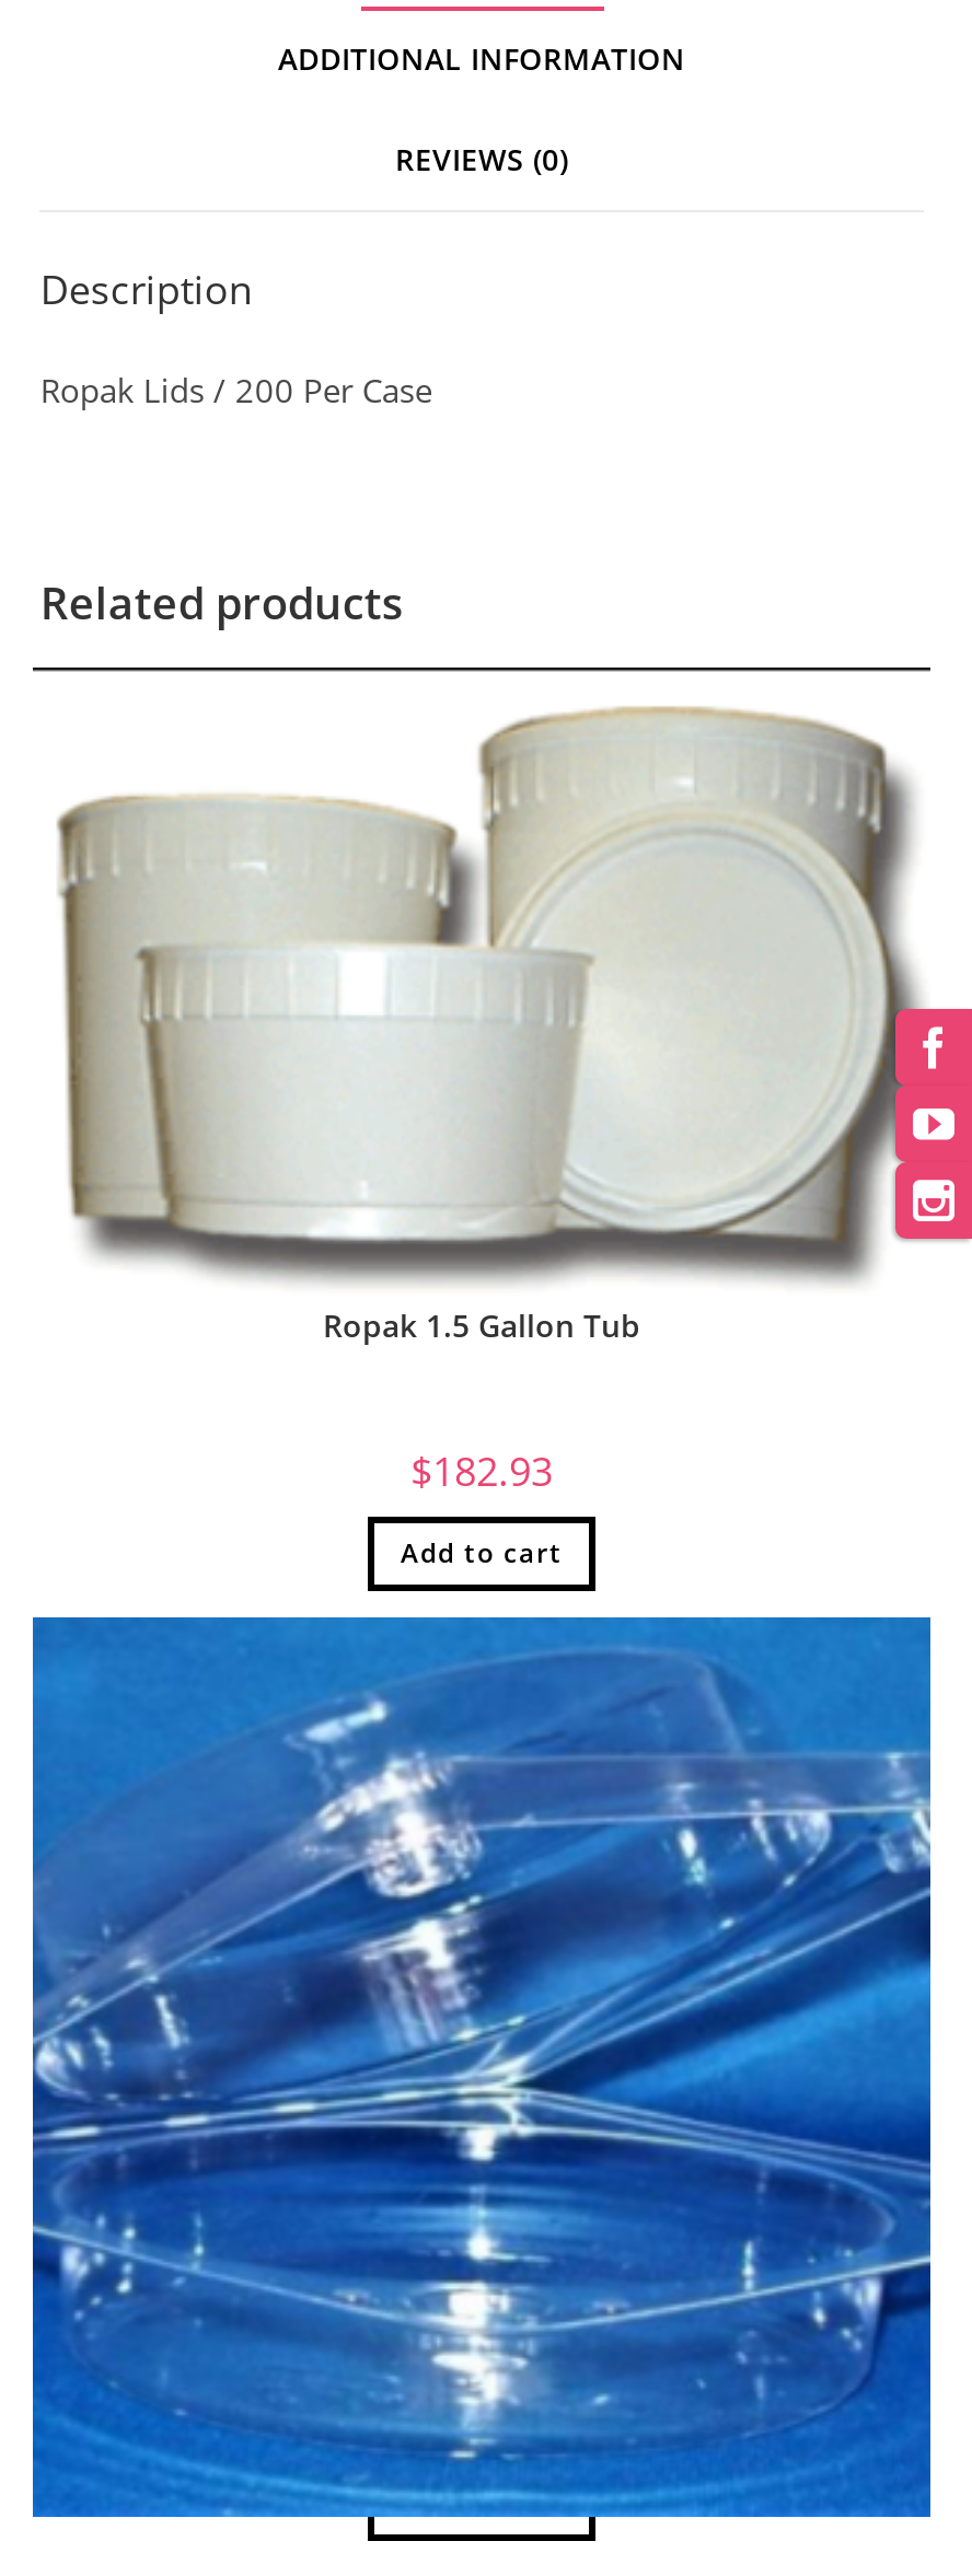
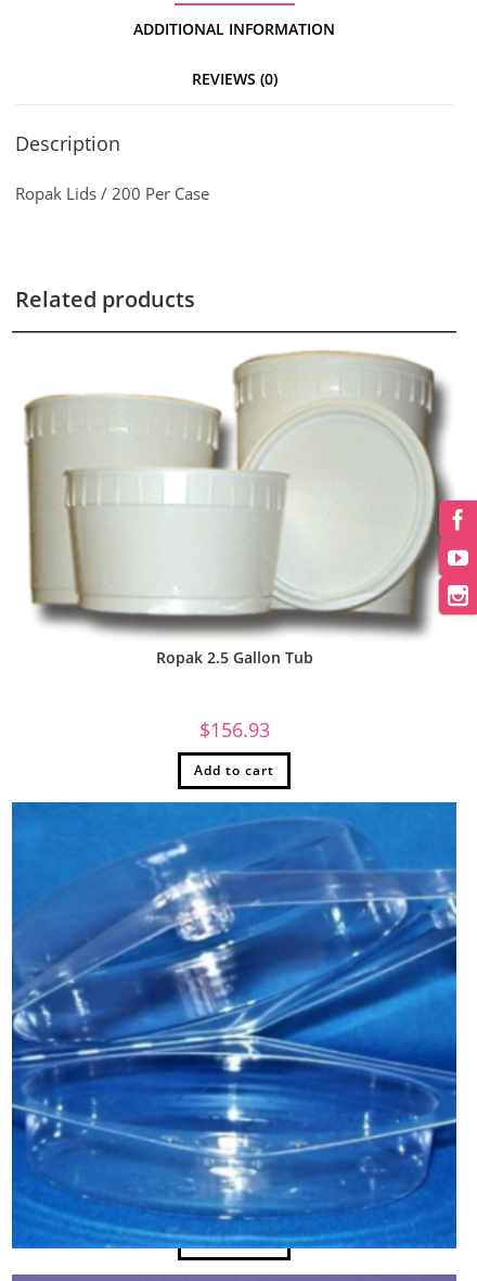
- Ropak 1.5 Gallon Tub
+ Ropak 2.5 Gallon Tub

- $182.93
+ $156.93
